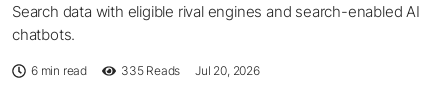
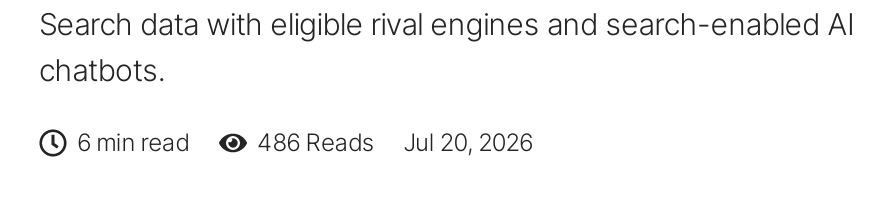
- 335 Reads Jul 20, 2026
+ 486 Reads Jul 20, 2026
